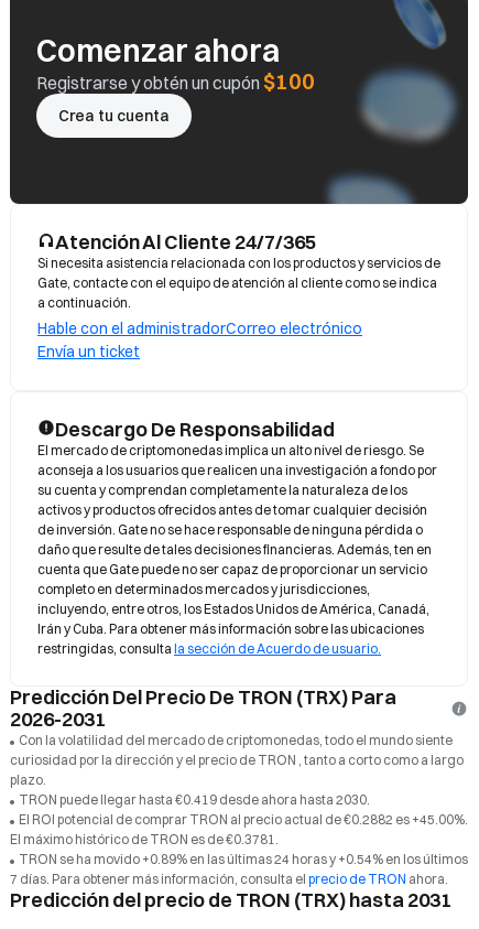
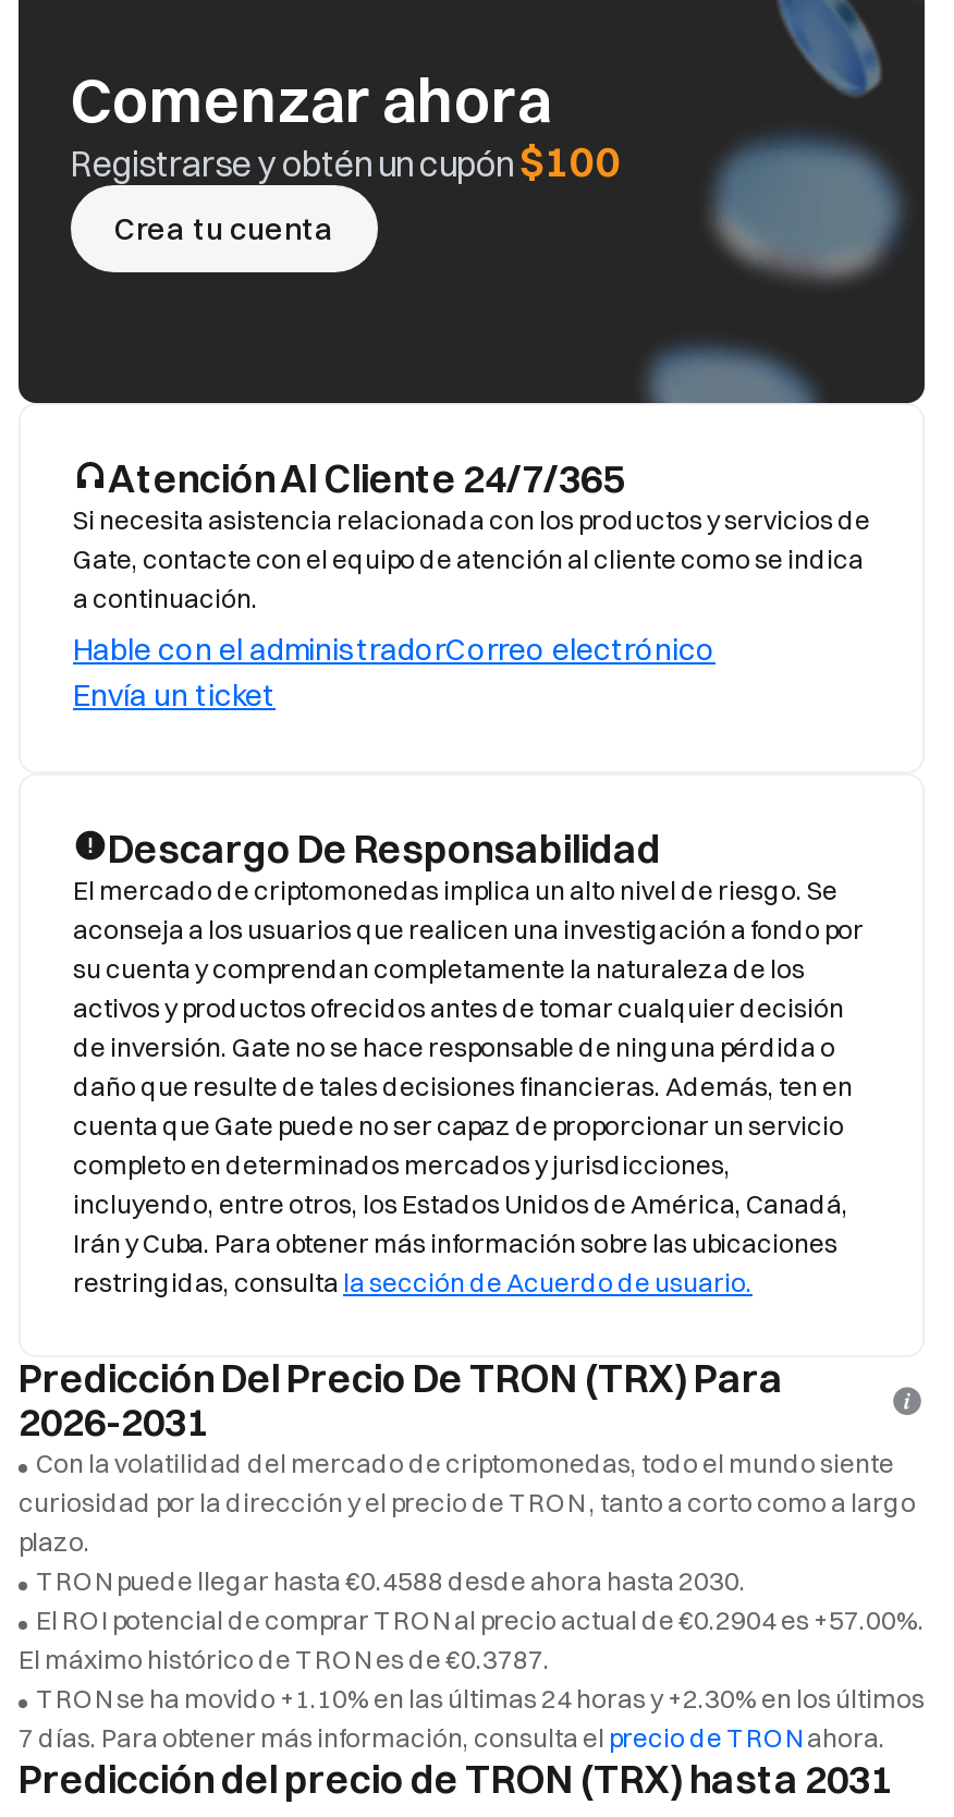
- TRON puede llegar hasta €0.419 desde ahora hasta 2030.
+ TRON puede llegar hasta €0.4588 desde ahora hasta 2030.

- El ROI potencial de comprar TRON al precio actual de €0.2882 es +45.00%.
+ El ROI potencial de comprar TRON al precio actual de €0.2904 es +57.00%.

- El máximo histórico de TRON es de €0.3781.
+ El máximo histórico de TRON es de €0.3787.

- TRON se ha movido +0.89% en las últimas 24 horas y +0.54% en los últimos
+ TRON se ha movido +1.10% en las últimas 24 horas y +2.30% en los últimos
